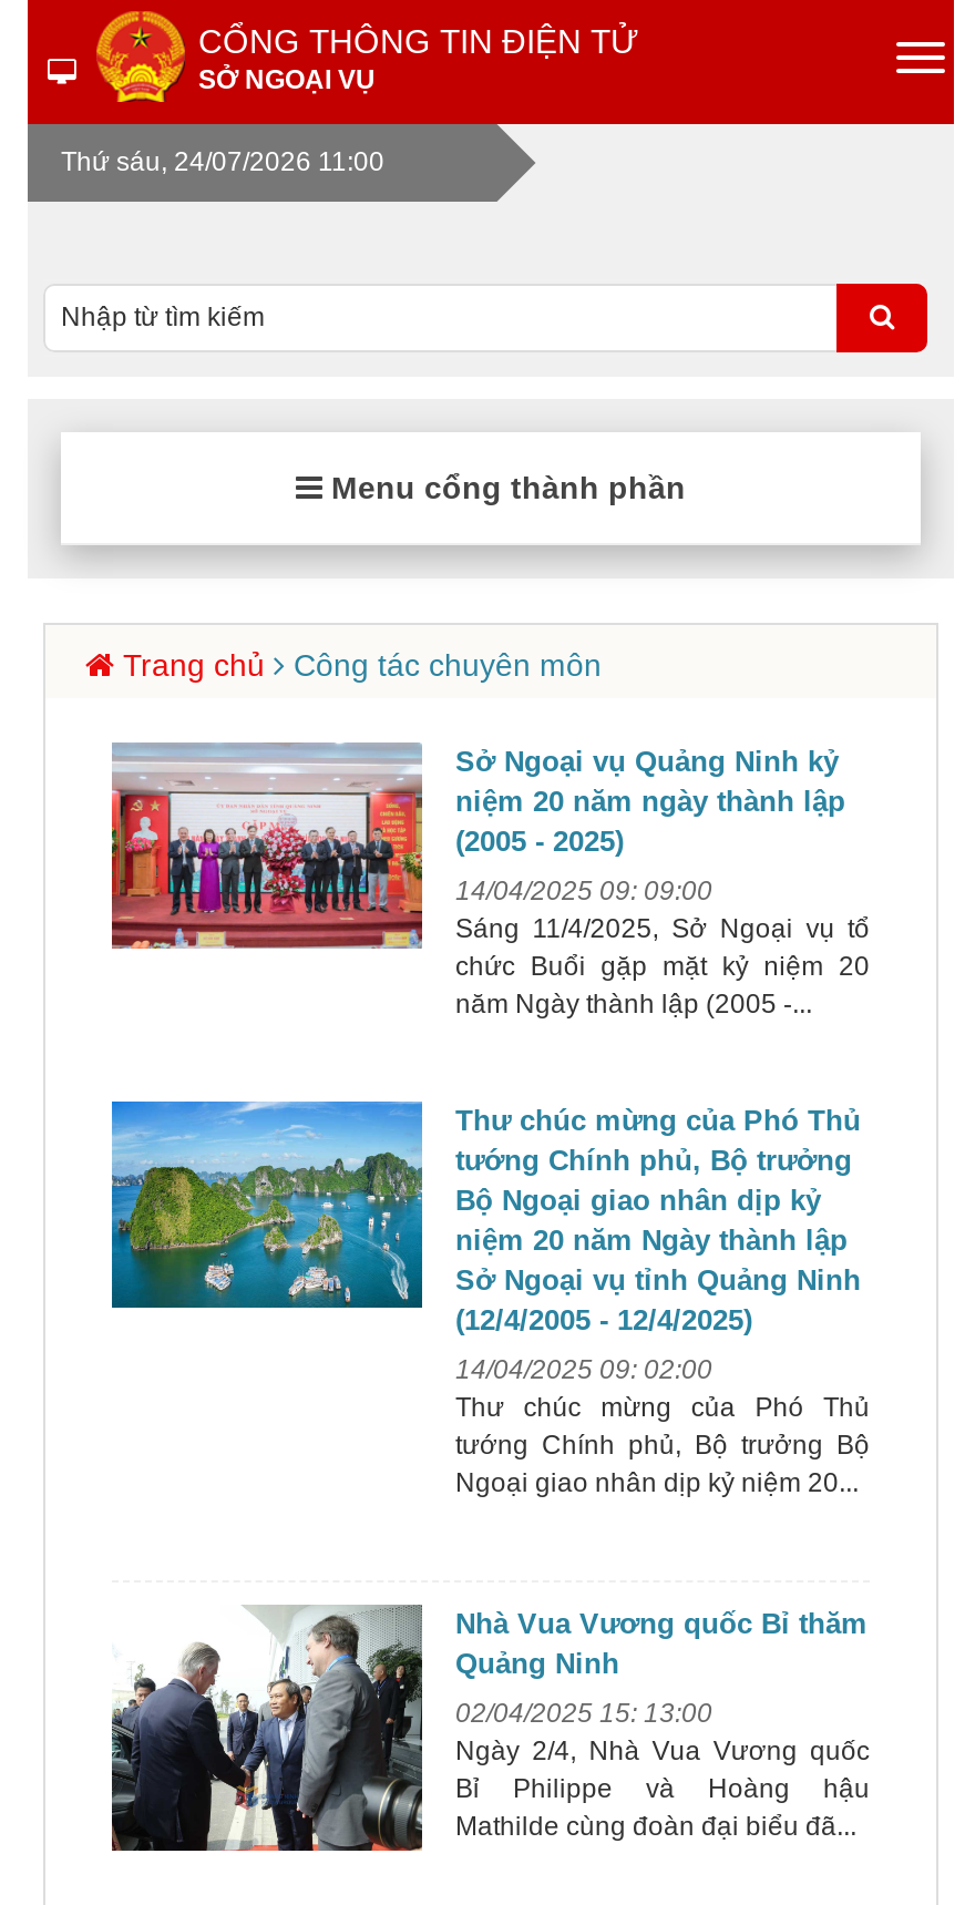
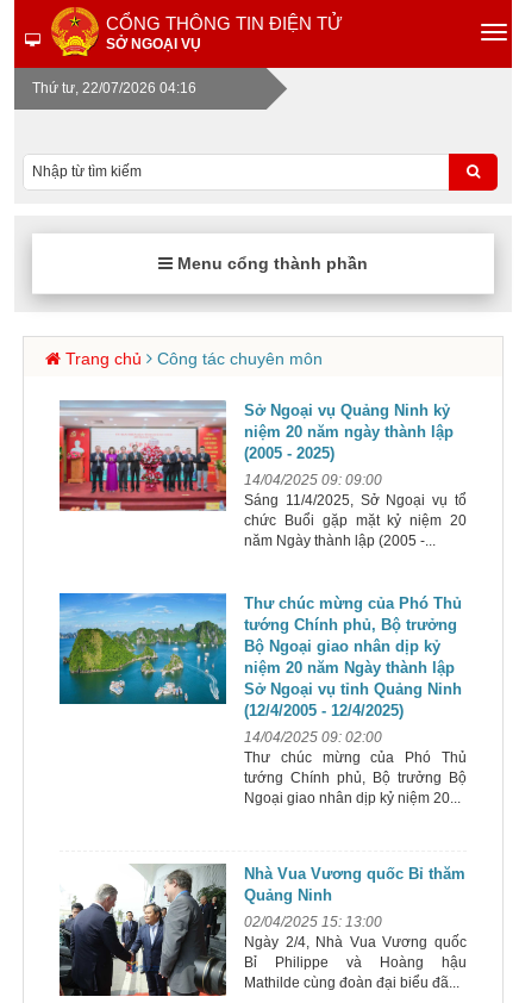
- Thứ sáu, 24/07/2026 11:00
+ Thứ tư, 22/07/2026 04:16
